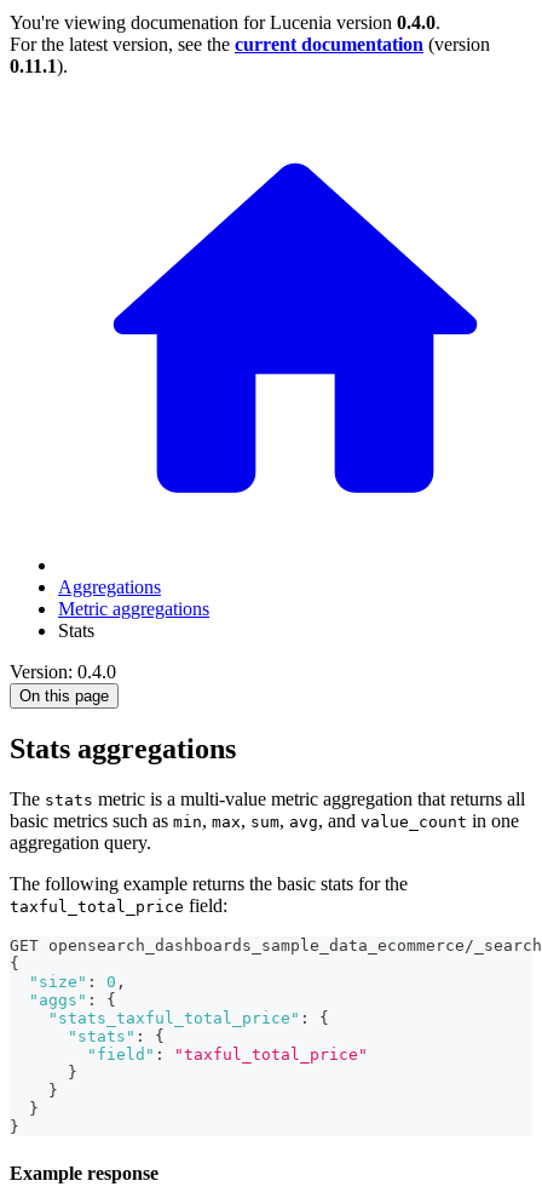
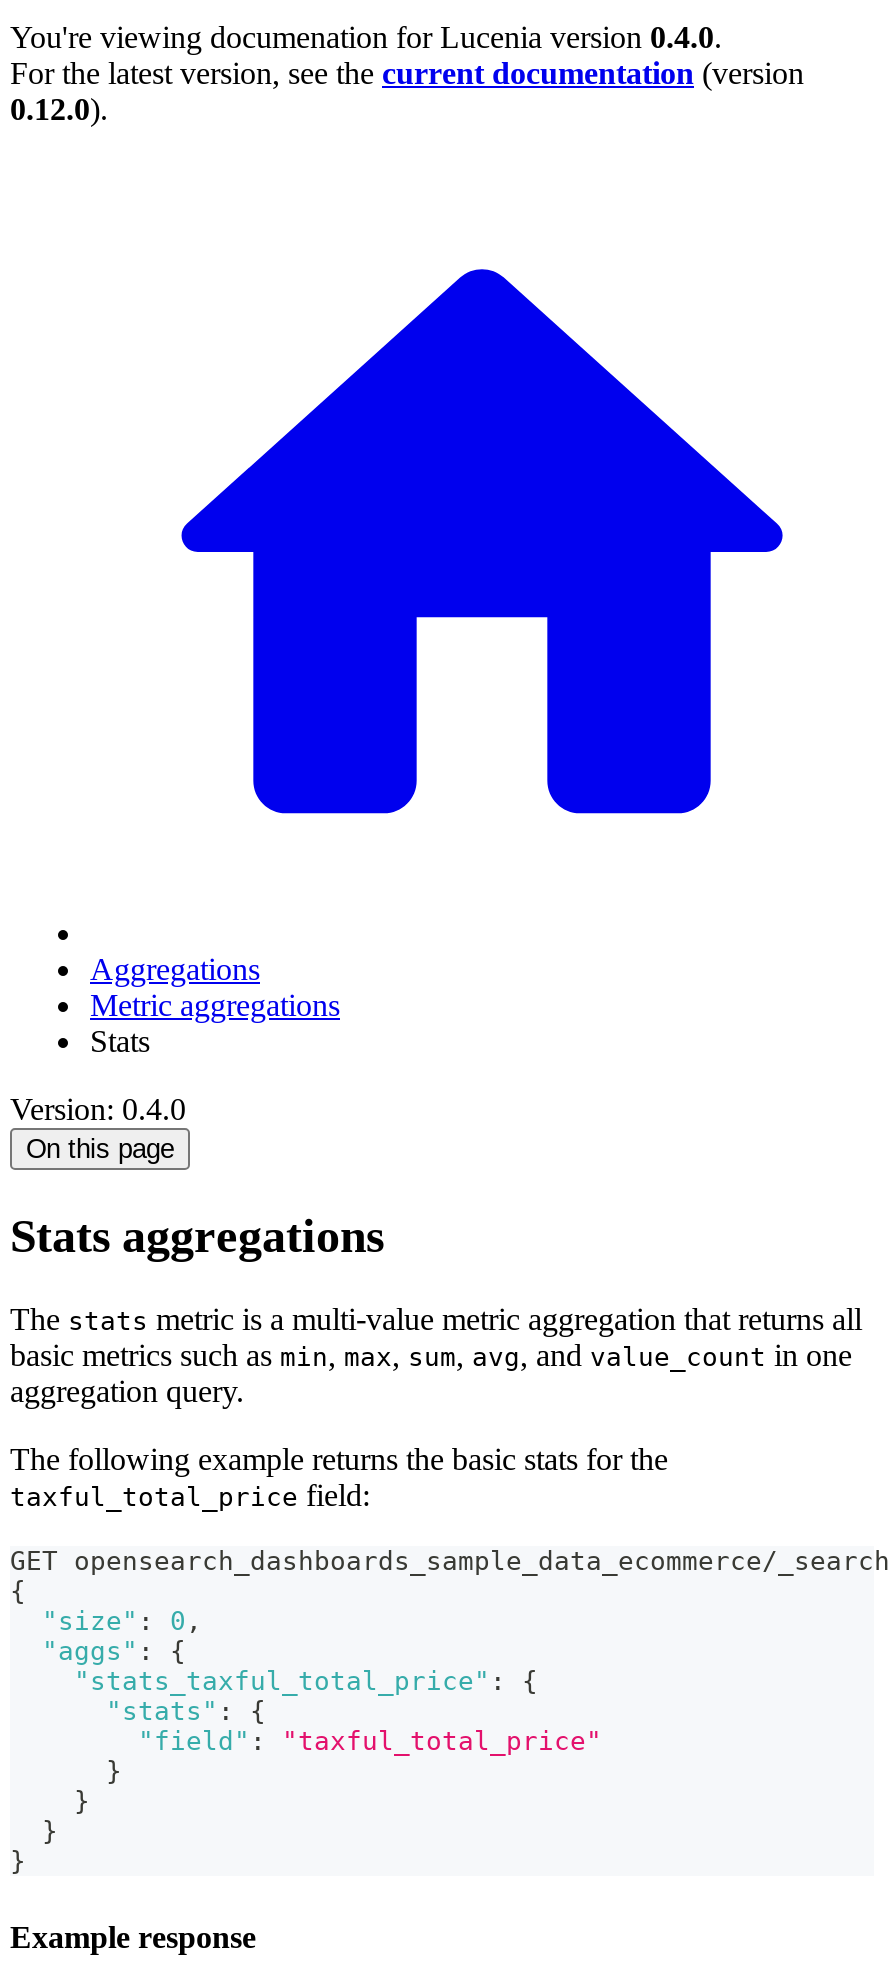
- 0.11.1).
+ 0.12.0).
